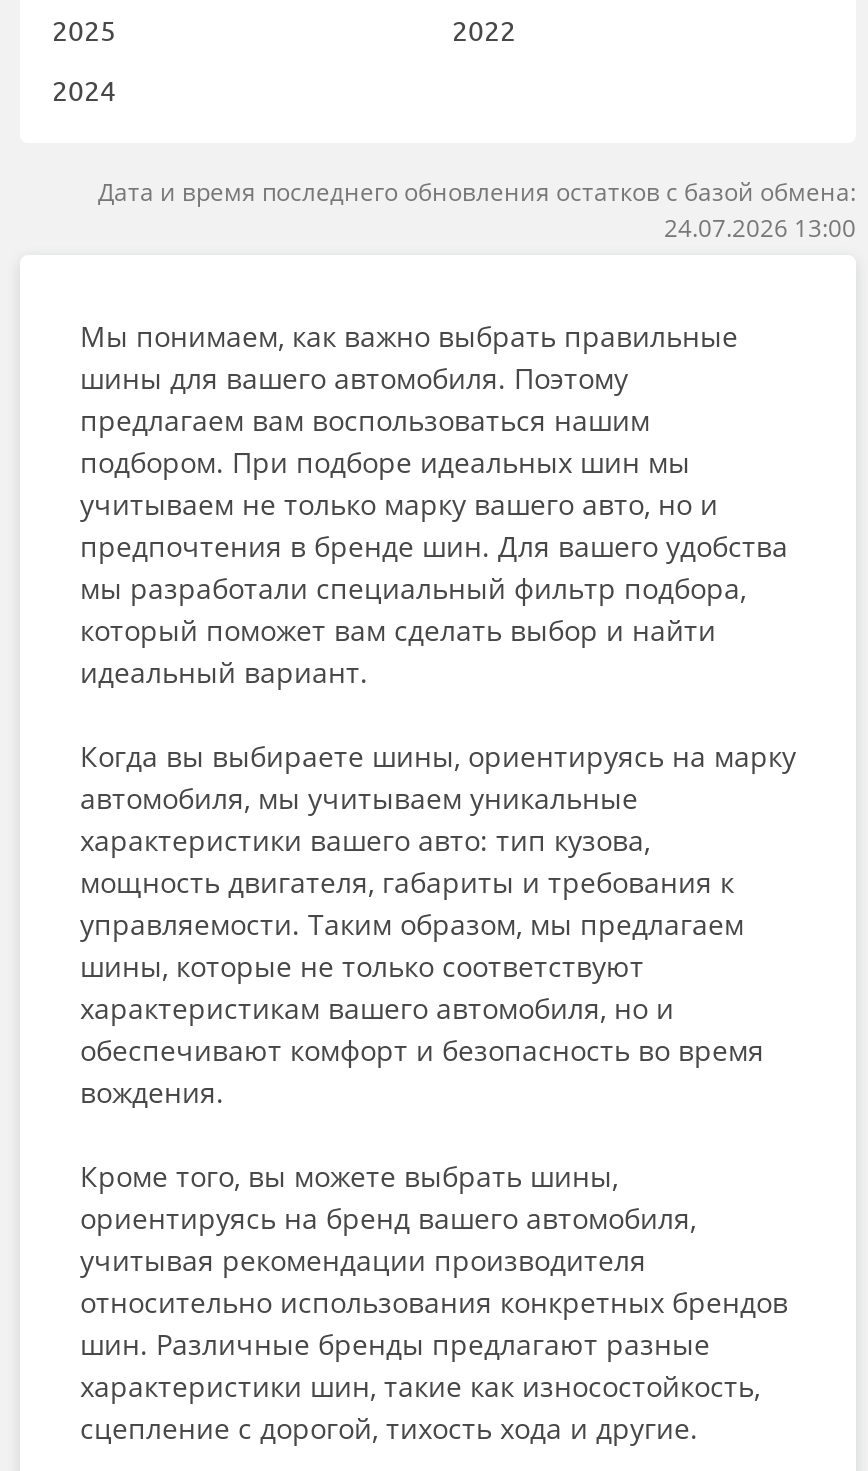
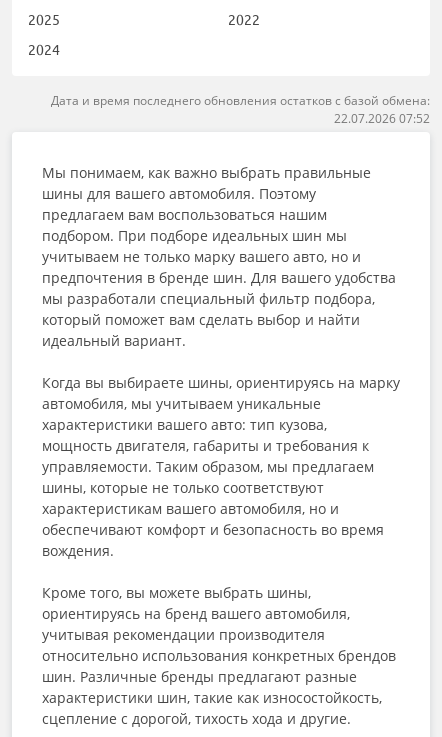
- 24.07.2026 13:00
+ 22.07.2026 07:52
